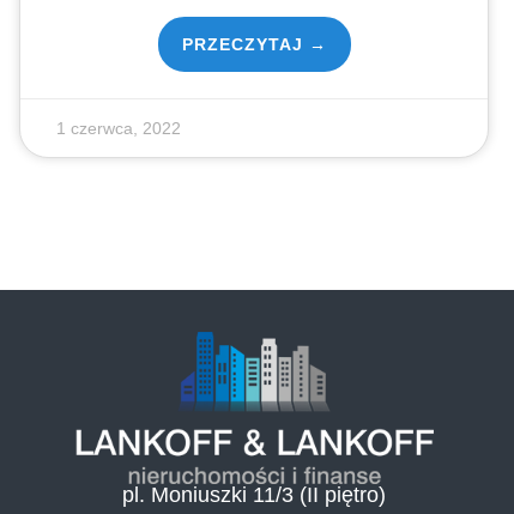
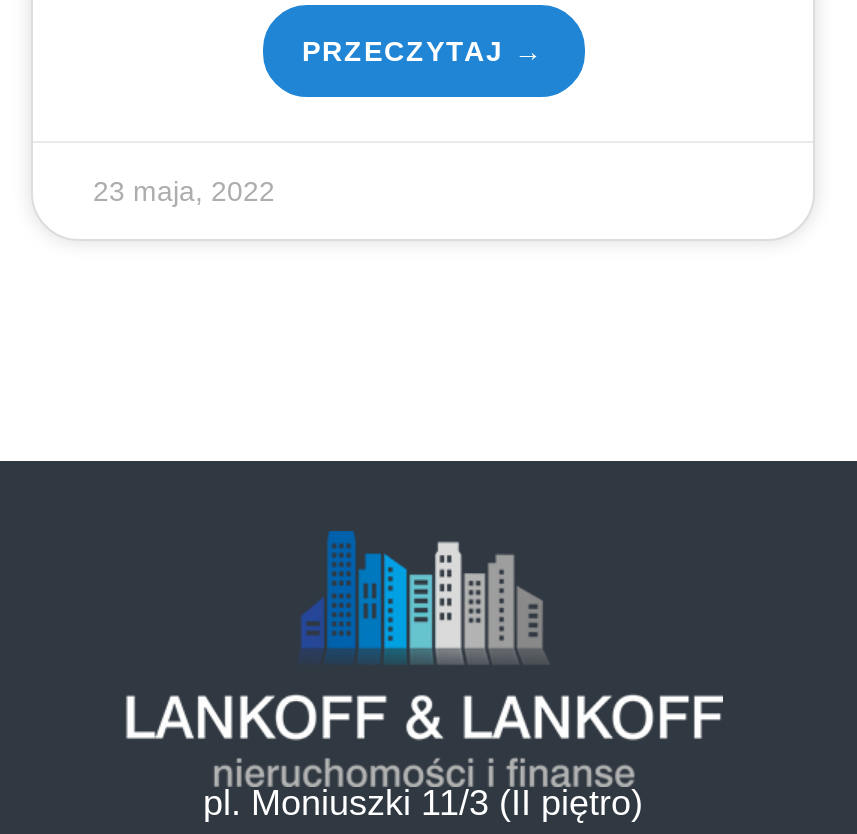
- 1 czerwca, 2022
+ 23 maja, 2022
